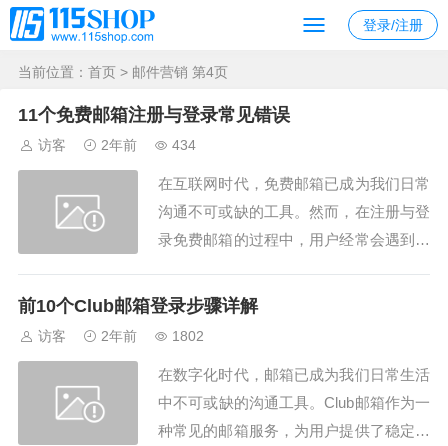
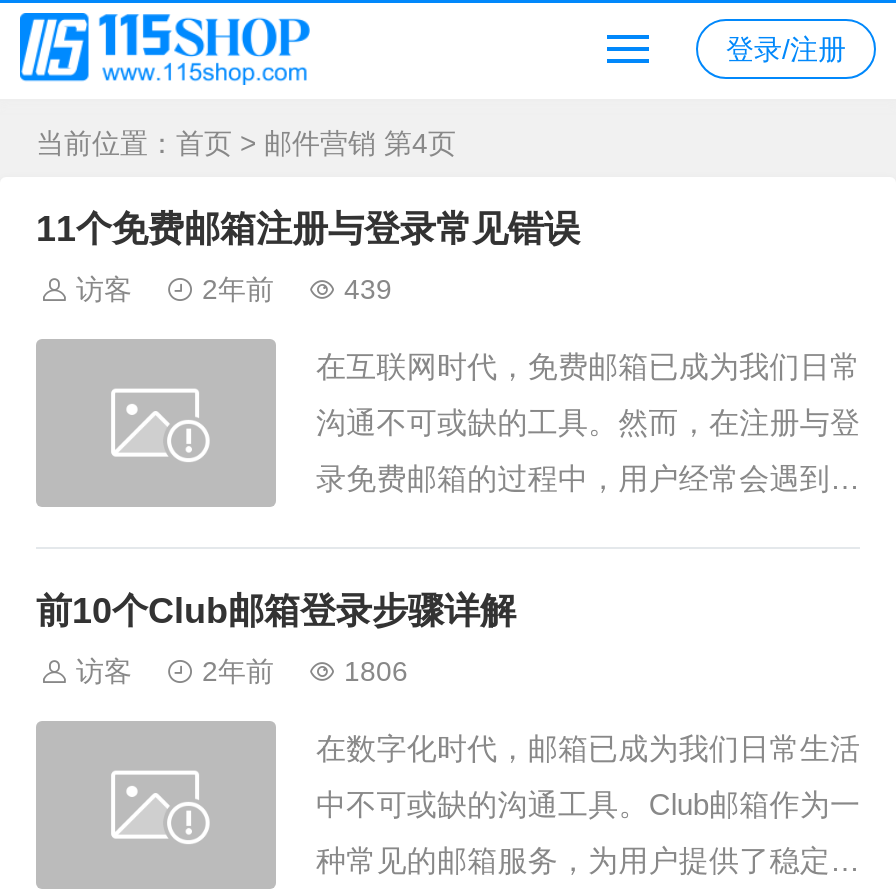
- 434
+ 439

- 1802
+ 1806
